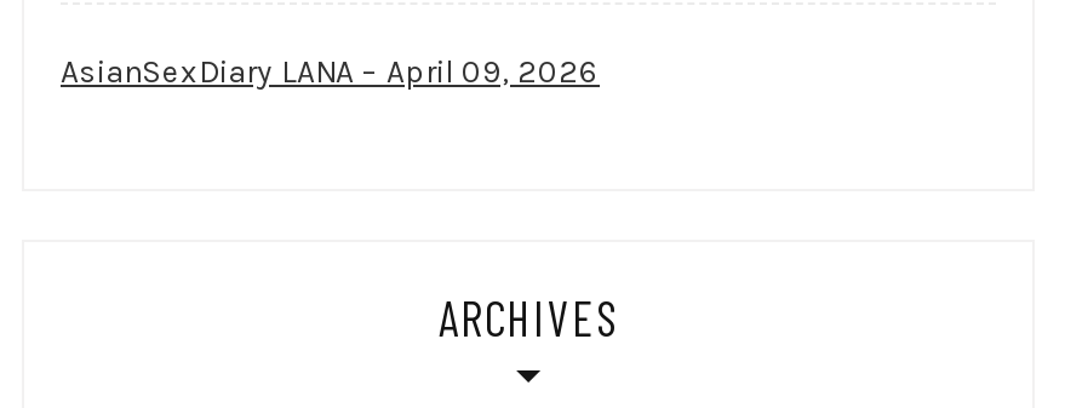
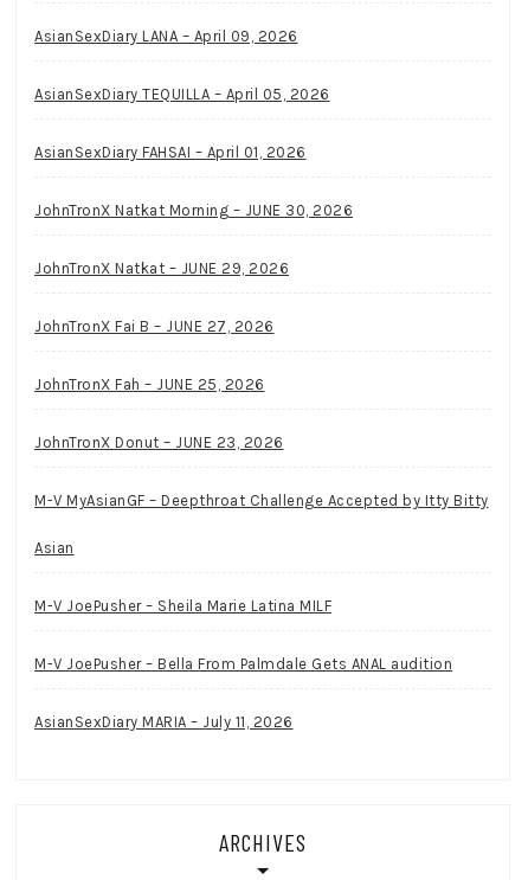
+ AsianSexDiary TEQUILLA – April 05, 2026
+ AsianSexDiary FAHSAI – April 01, 2026
+ JohnTronX Natkat Morning – JUNE 30, 2026
+ JohnTronX Natkat – JUNE 29, 2026
+ JohnTronX Fai B – JUNE 27, 2026
+ JohnTronX Fah – JUNE 25, 2026
+ JohnTronX Donut – JUNE 23, 2026
+ M-V MyAsianGF – Deepthroat Challenge Accepted by Itty Bitty
+ Asian
+ M-V JoePusher – Sheila Marie Latina MILF
+ M-V JoePusher – Bella From Palmdale Gets ANAL audition
+ AsianSexDiary MARIA – July 11, 2026
